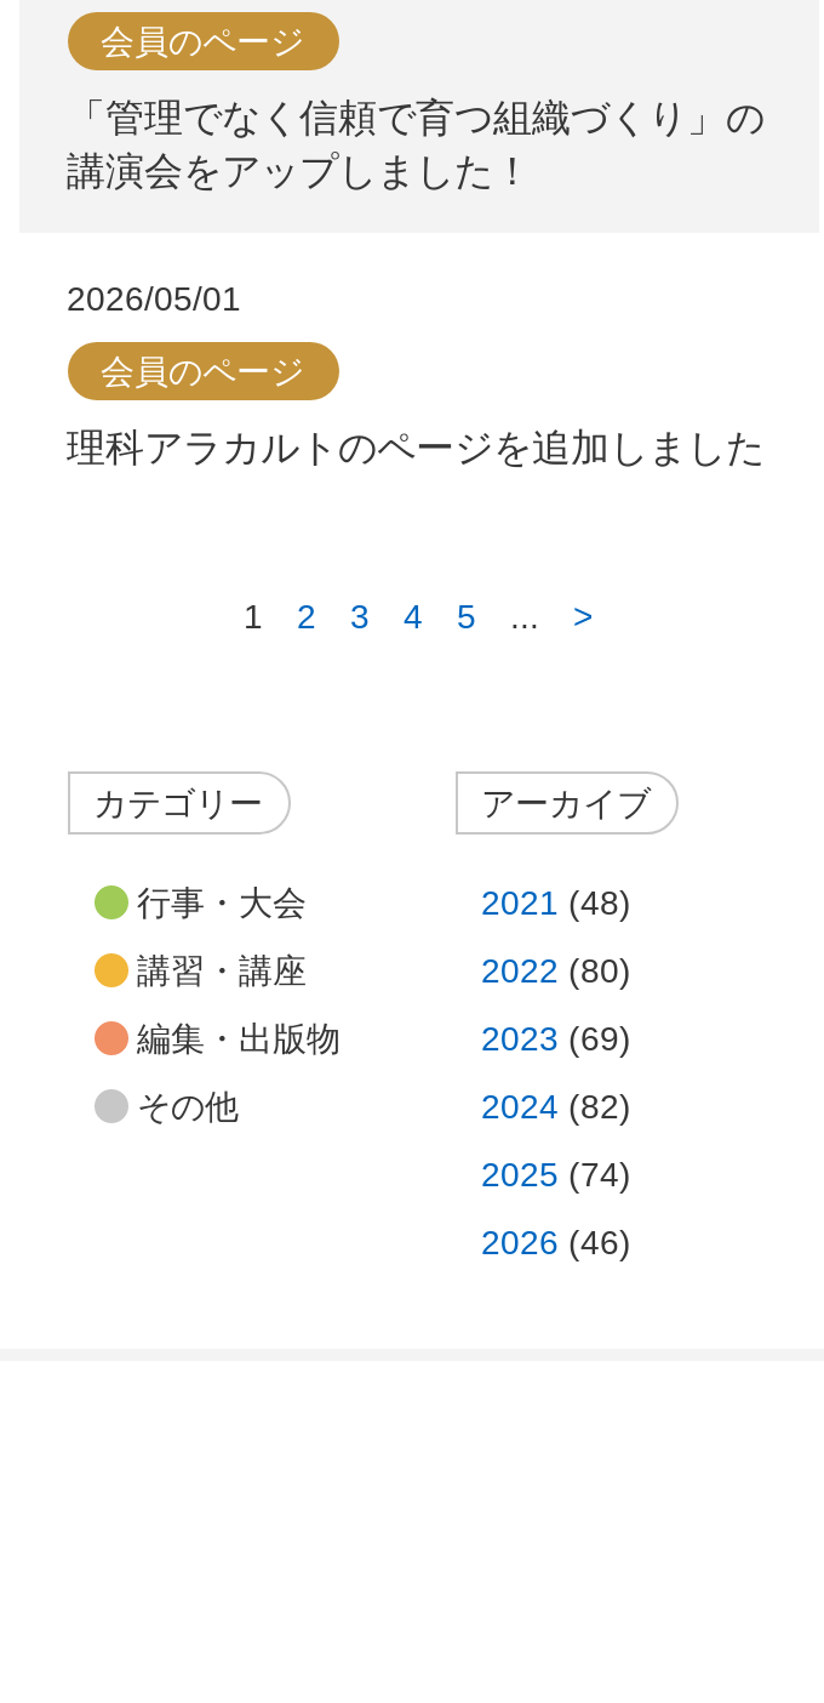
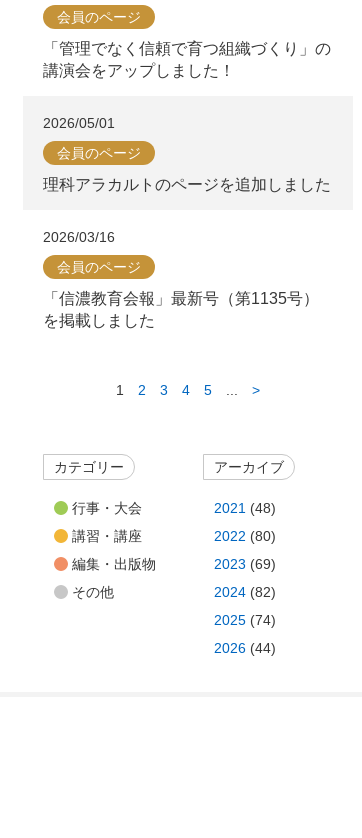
+ 2026/03/16
+ 会員のページ
+ 「信濃教育会報」最新号（第1135号）
+ を掲載しました

- 2026 (46)
+ 2026 (44)
